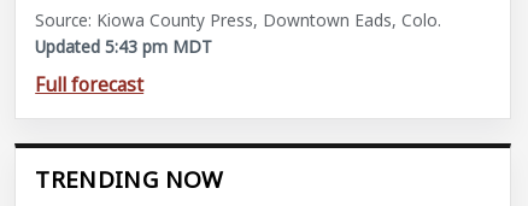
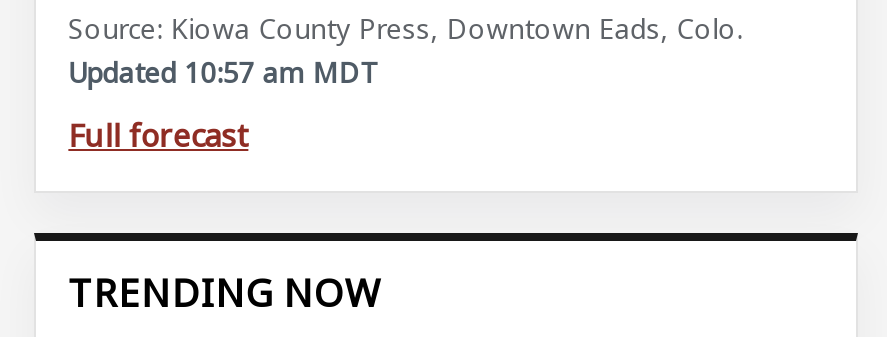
- Updated 5:43 pm MDT
+ Updated 10:57 am MDT
